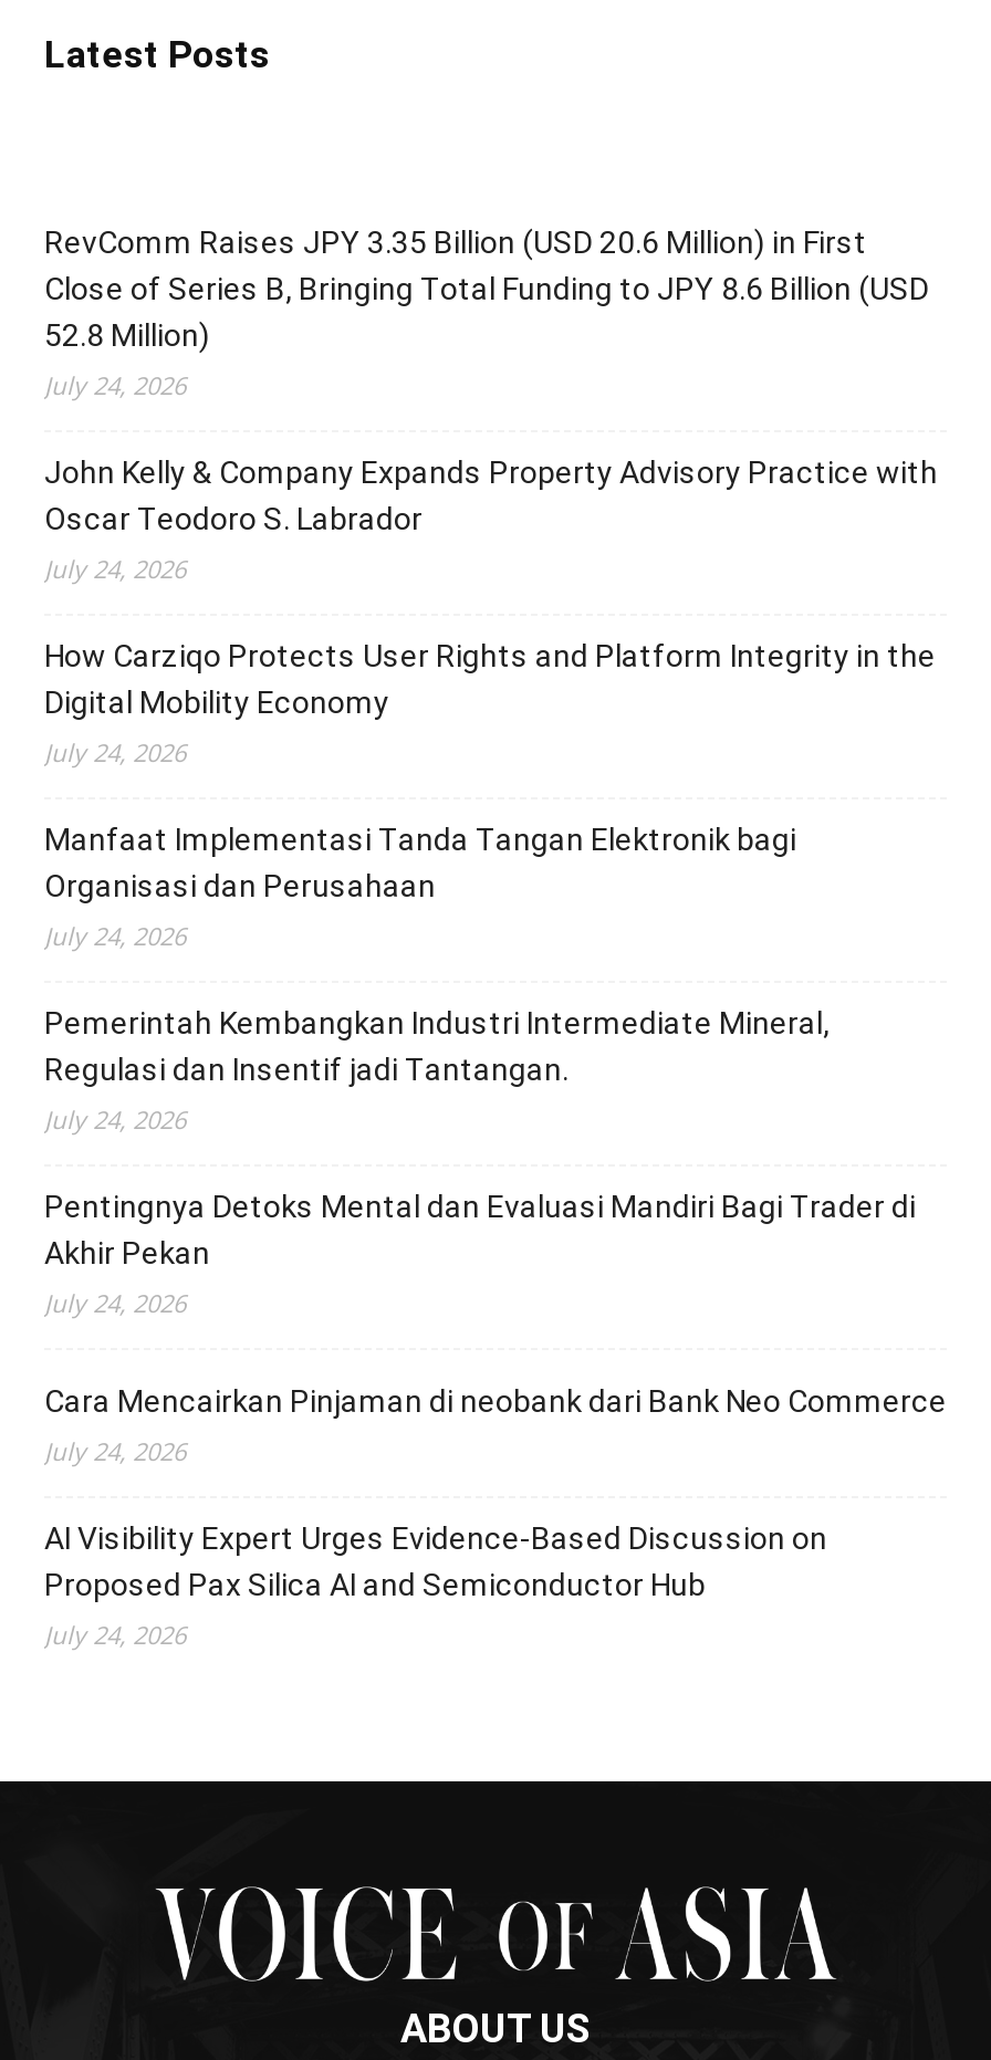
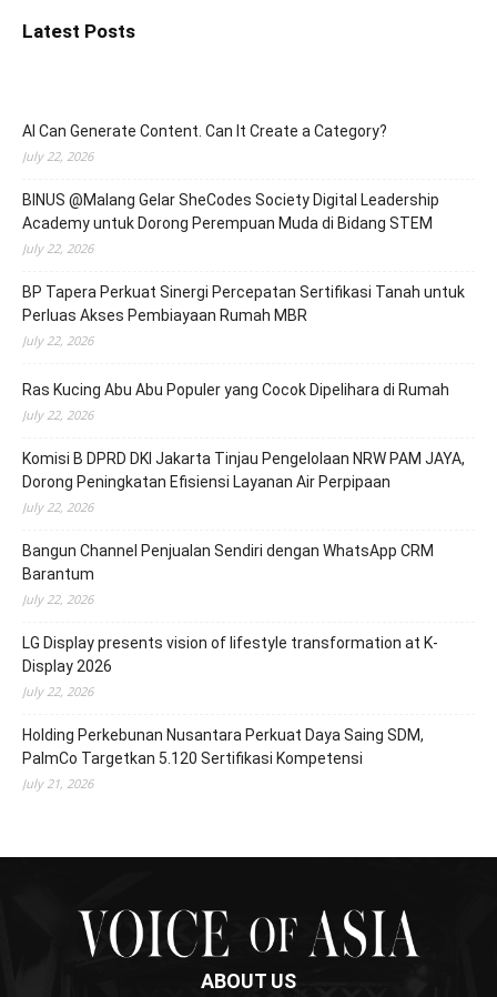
- RevComm Raises JPY 3.35 Billion (USD 20.6 Million) in First
- Close of Series B, Bringing Total Funding to JPY 8.6 Billion (USD
- 52.8 Million)
- July 24, 2026
+ AI Can Generate Content. Can It Create a Category?
+ July 22, 2026

- John Kelly & Company Expands Property Advisory Practice with
- Oscar Teodoro S. Labrador
- July 24, 2026
+ BINUS @Malang Gelar SheCodes Society Digital Leadership
+ Academy untuk Dorong Perempuan Muda di Bidang STEM
+ July 22, 2026

- How Carziqo Protects User Rights and Platform Integrity in the
- Digital Mobility Economy
- July 24, 2026
+ BP Tapera Perkuat Sinergi Percepatan Sertifikasi Tanah untuk
+ Perluas Akses Pembiayaan Rumah MBR
+ July 22, 2026

- Manfaat Implementasi Tanda Tangan Elektronik bagi
- Organisasi dan Perusahaan
- July 24, 2026
+ Ras Kucing Abu Abu Populer yang Cocok Dipelihara di Rumah
+ July 22, 2026

- Pemerintah Kembangkan Industri Intermediate Mineral,
- Regulasi dan Insentif jadi Tantangan.
- July 24, 2026
+ Komisi B DPRD DKI Jakarta Tinjau Pengelolaan NRW PAM JAYA,
+ Dorong Peningkatan Efisiensi Layanan Air Perpipaan
+ July 22, 2026

- Pentingnya Detoks Mental dan Evaluasi Mandiri Bagi Trader di
- Akhir Pekan
- July 24, 2026
+ Bangun Channel Penjualan Sendiri dengan WhatsApp CRM
+ Barantum
+ July 22, 2026

- Cara Mencairkan Pinjaman di neobank dari Bank Neo Commerce
- July 24, 2026
+ LG Display presents vision of lifestyle transformation at K-
+ Display 2026
+ July 22, 2026

- AI Visibility Expert Urges Evidence-Based Discussion on
- Proposed Pax Silica AI and Semiconductor Hub
- July 24, 2026
+ Holding Perkebunan Nusantara Perkuat Daya Saing SDM,
+ PalmCo Targetkan 5.120 Sertifikasi Kompetensi
+ July 21, 2026
